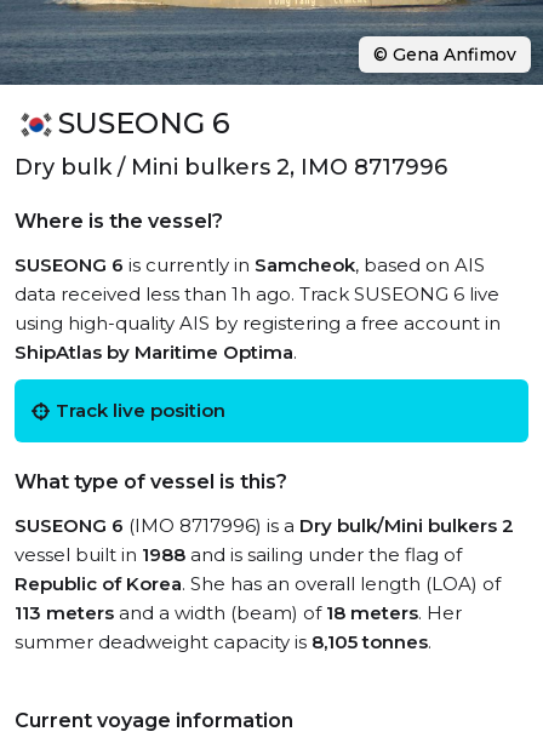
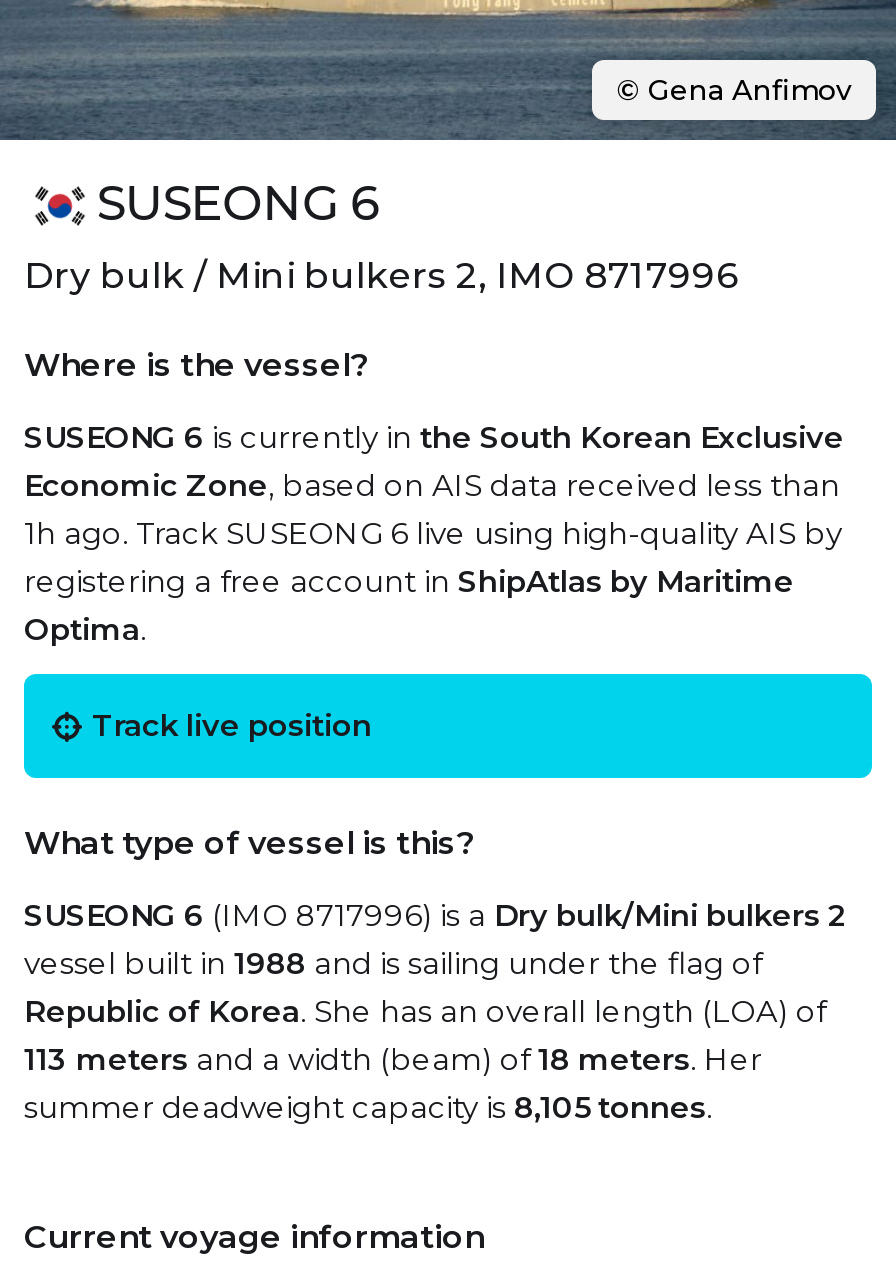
- SUSEONG 6 is currently in Samcheok, based on AIS
- data received less than 1h ago. Track SUSEONG 6 live
- using high-quality AIS by registering a free account in
- ShipAtlas by Maritime Optima.
+ SUSEONG 6 is currently in the South Korean Exclusive
+ Economic Zone, based on AIS data received less than
+ 1h ago. Track SUSEONG 6 live using high-quality AIS by
+ registering a free account in ShipAtlas by Maritime
+ Optima.
